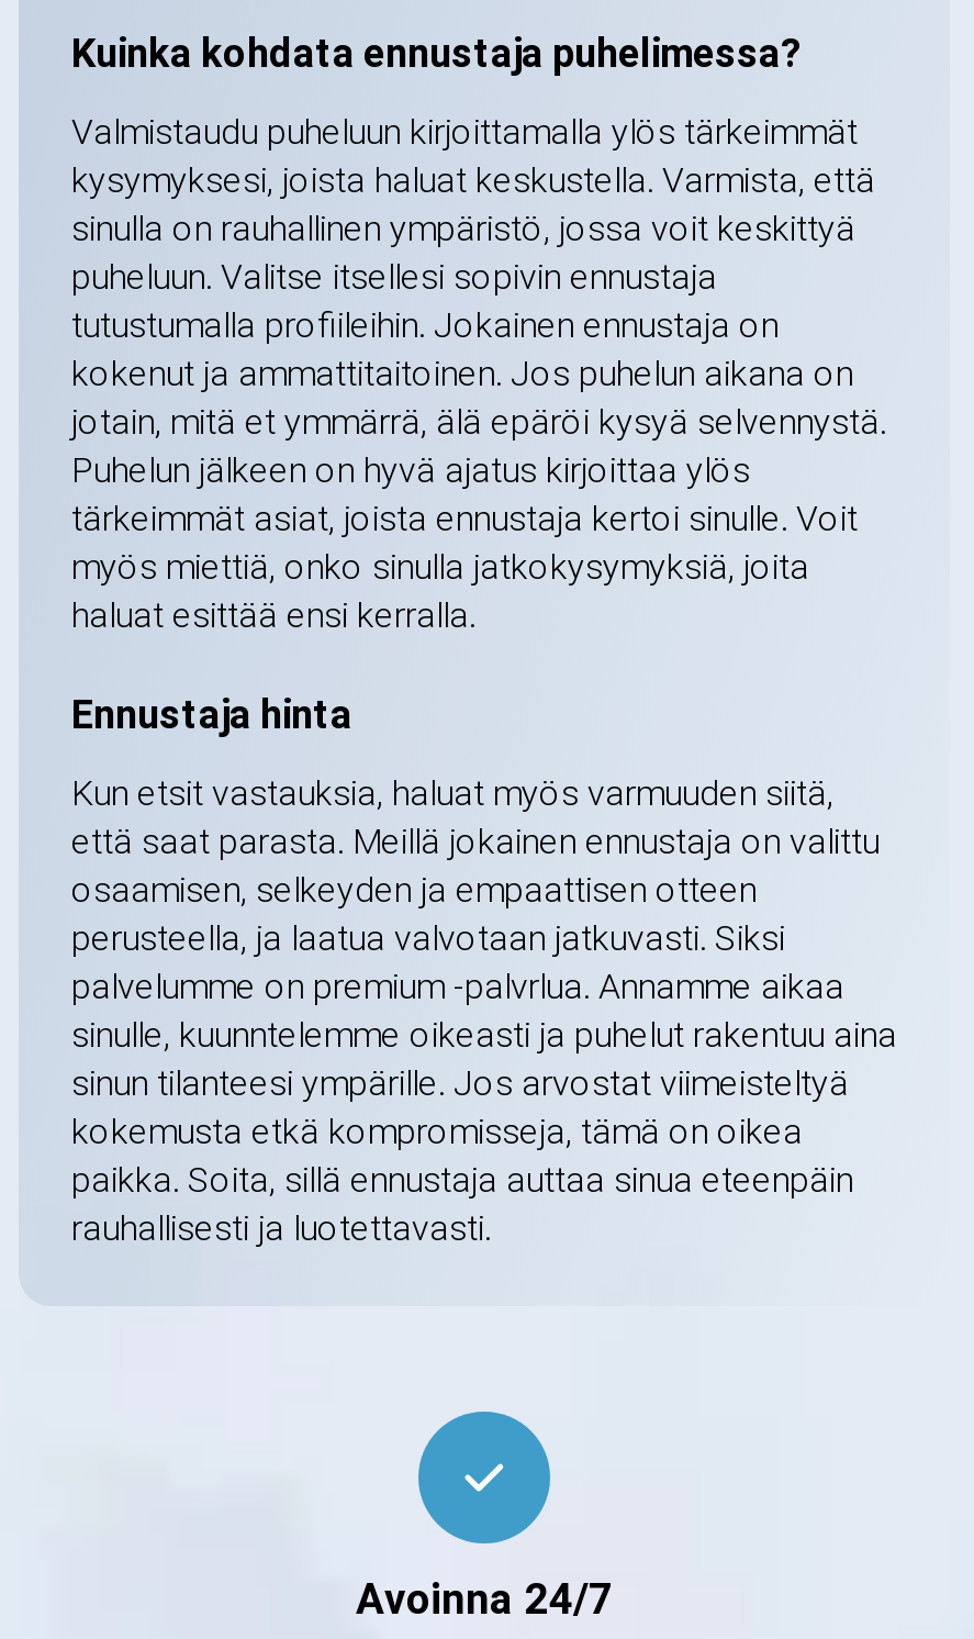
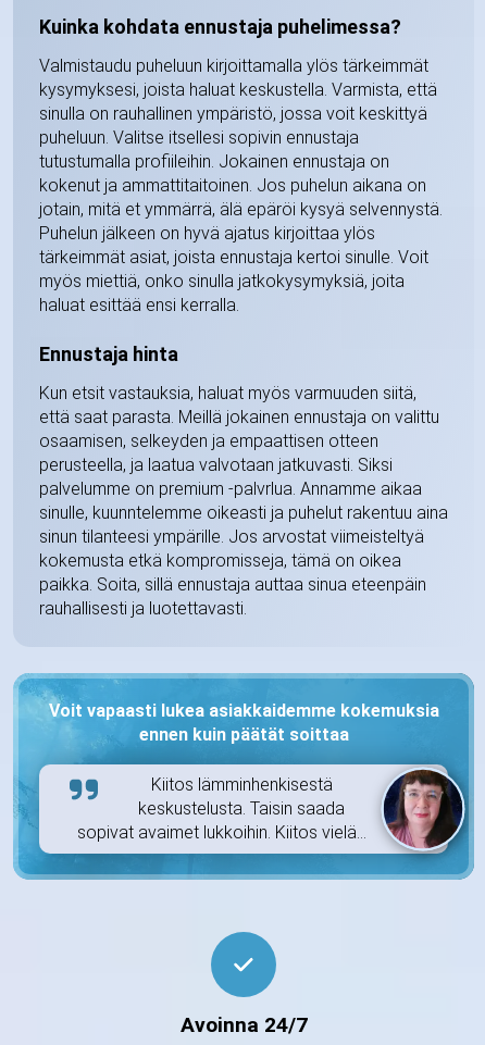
+ [image]
+ Voit vapaasti lukea asiakkaidemme kokemuksia
+ ennen kuin päätät soittaa
+ Kiitos lämminhenkisestä
+ keskustelusta. Taisin saada
+ sopivat avaimet lukkoihin. Kiitos vielä...
